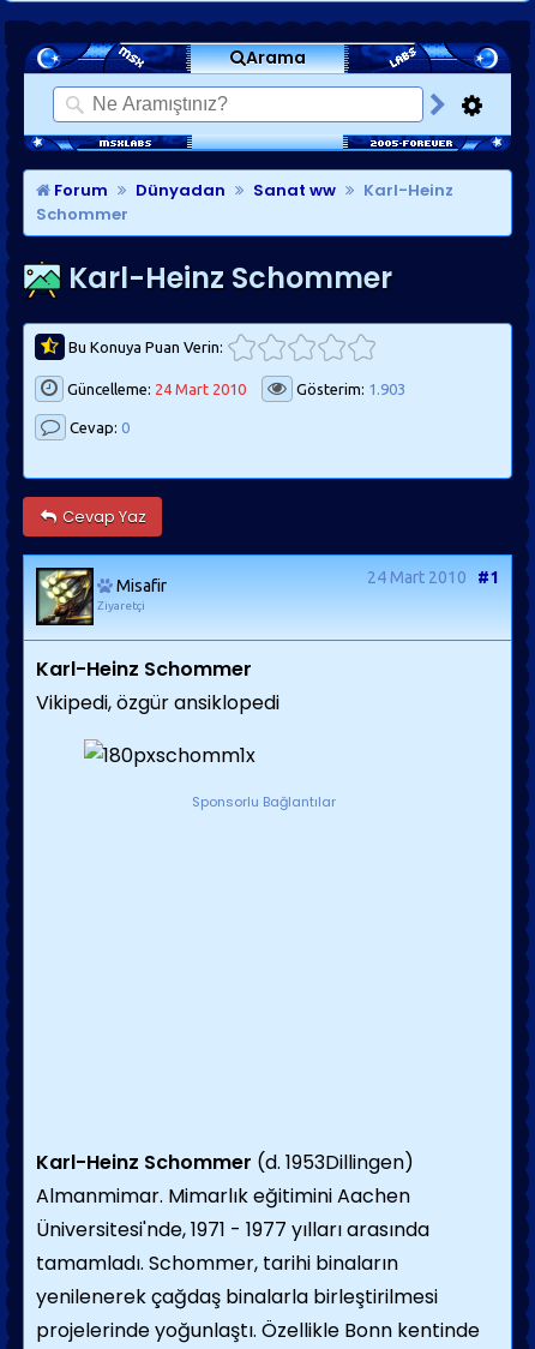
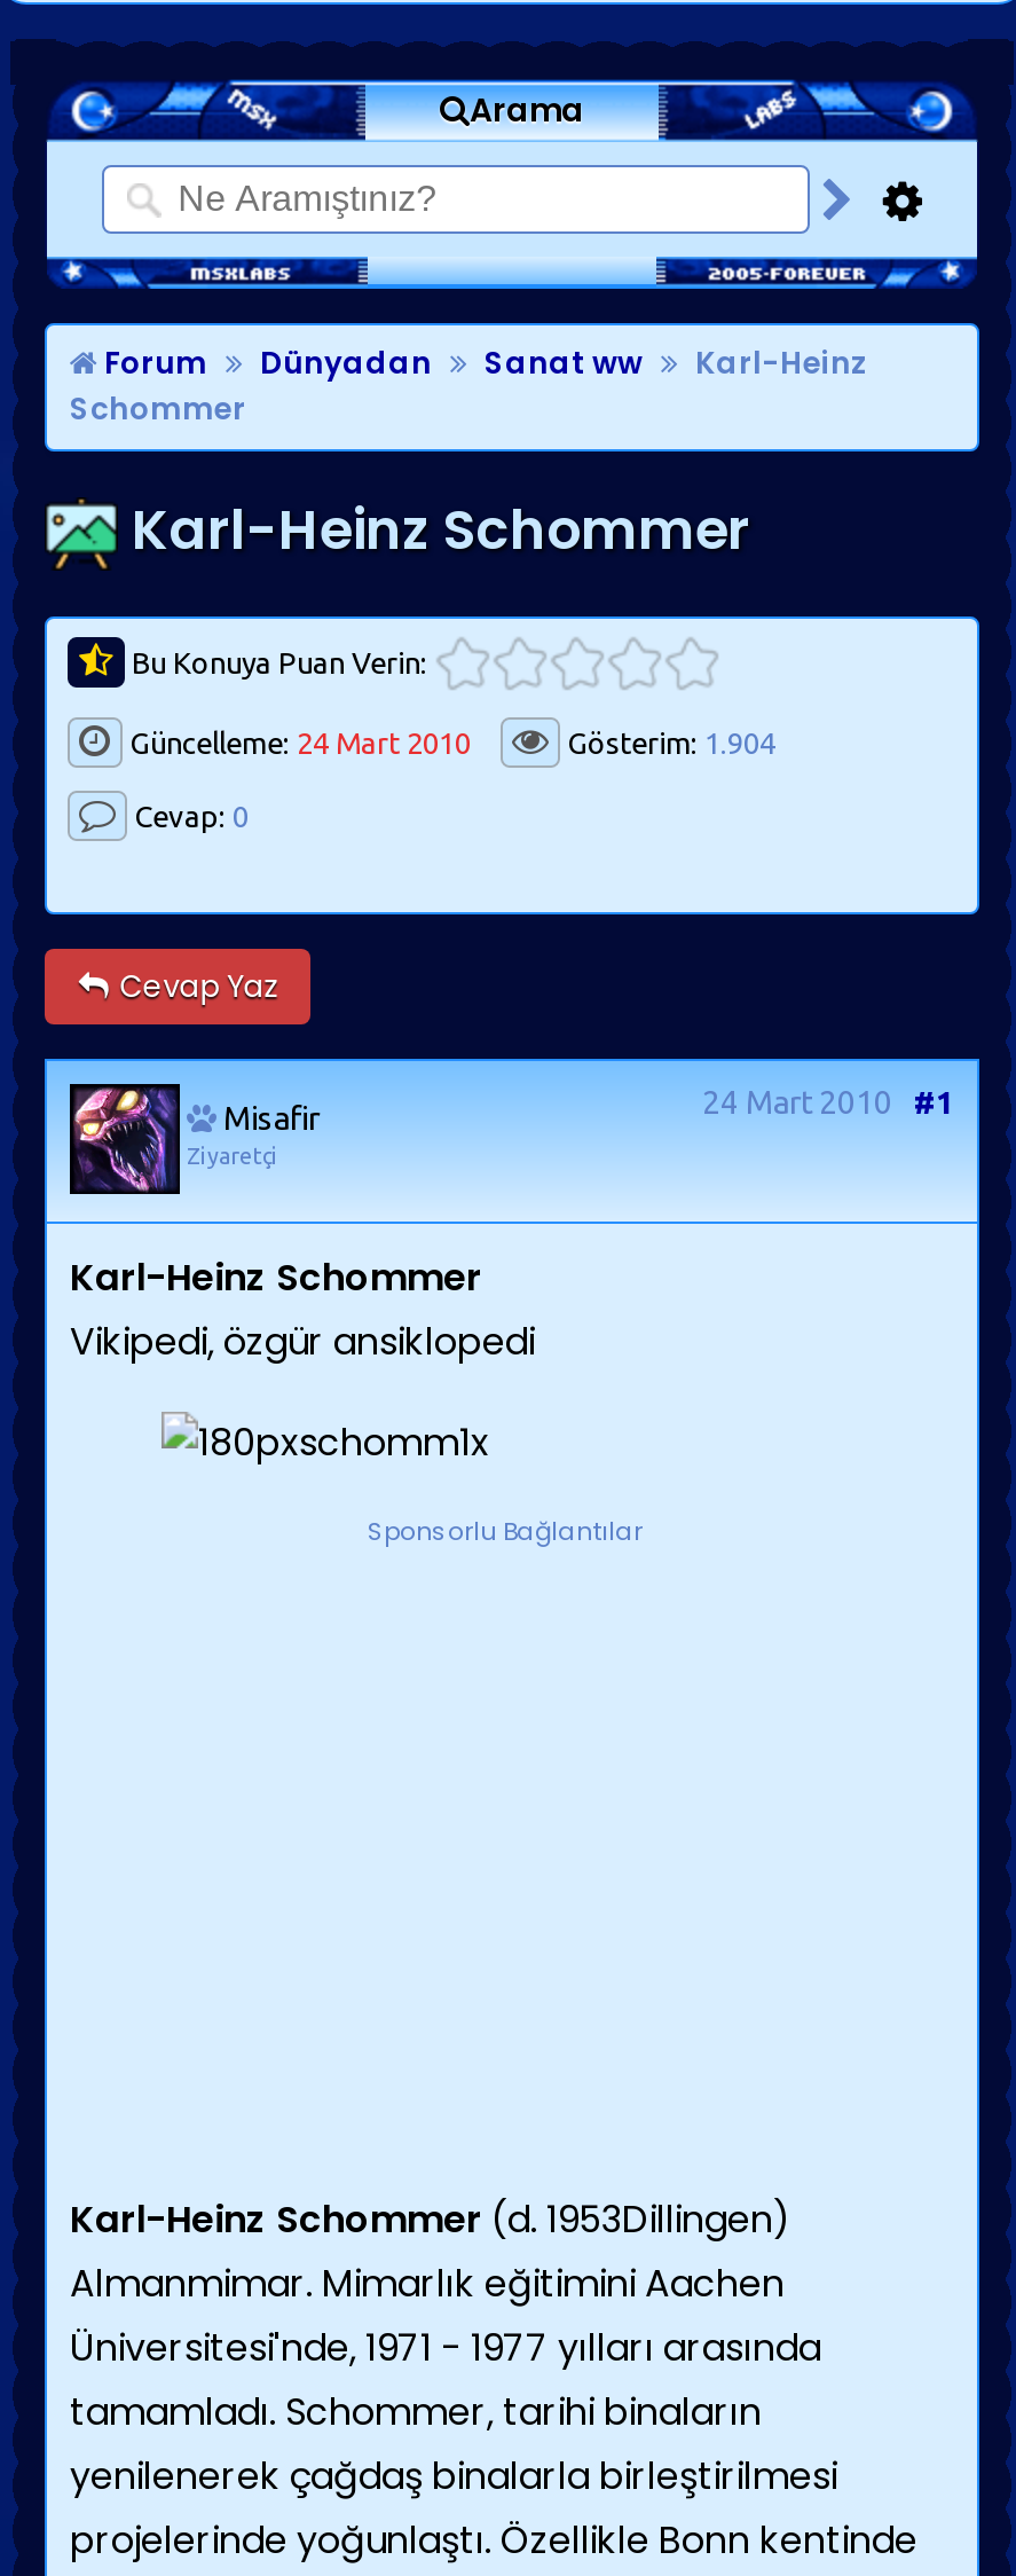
- Gösterim: 1.903
+ Gösterim: 1.904

- [image]
+ [image]
